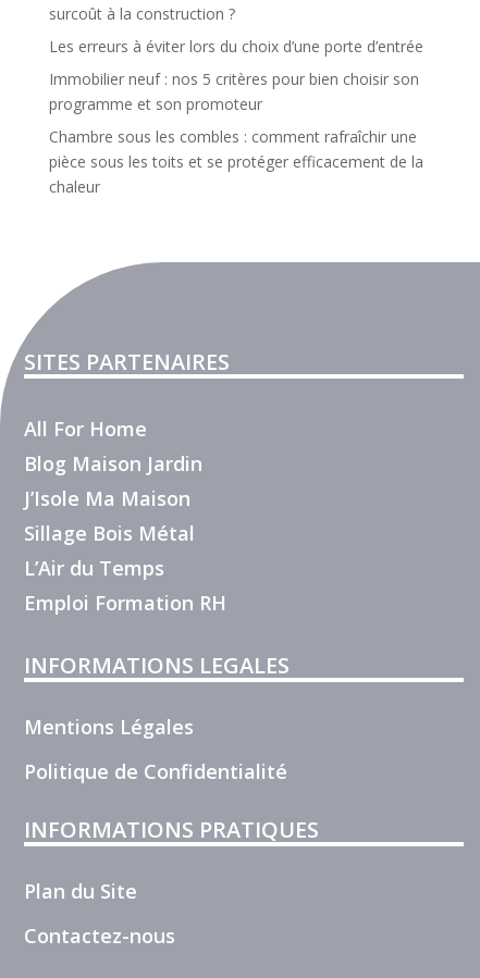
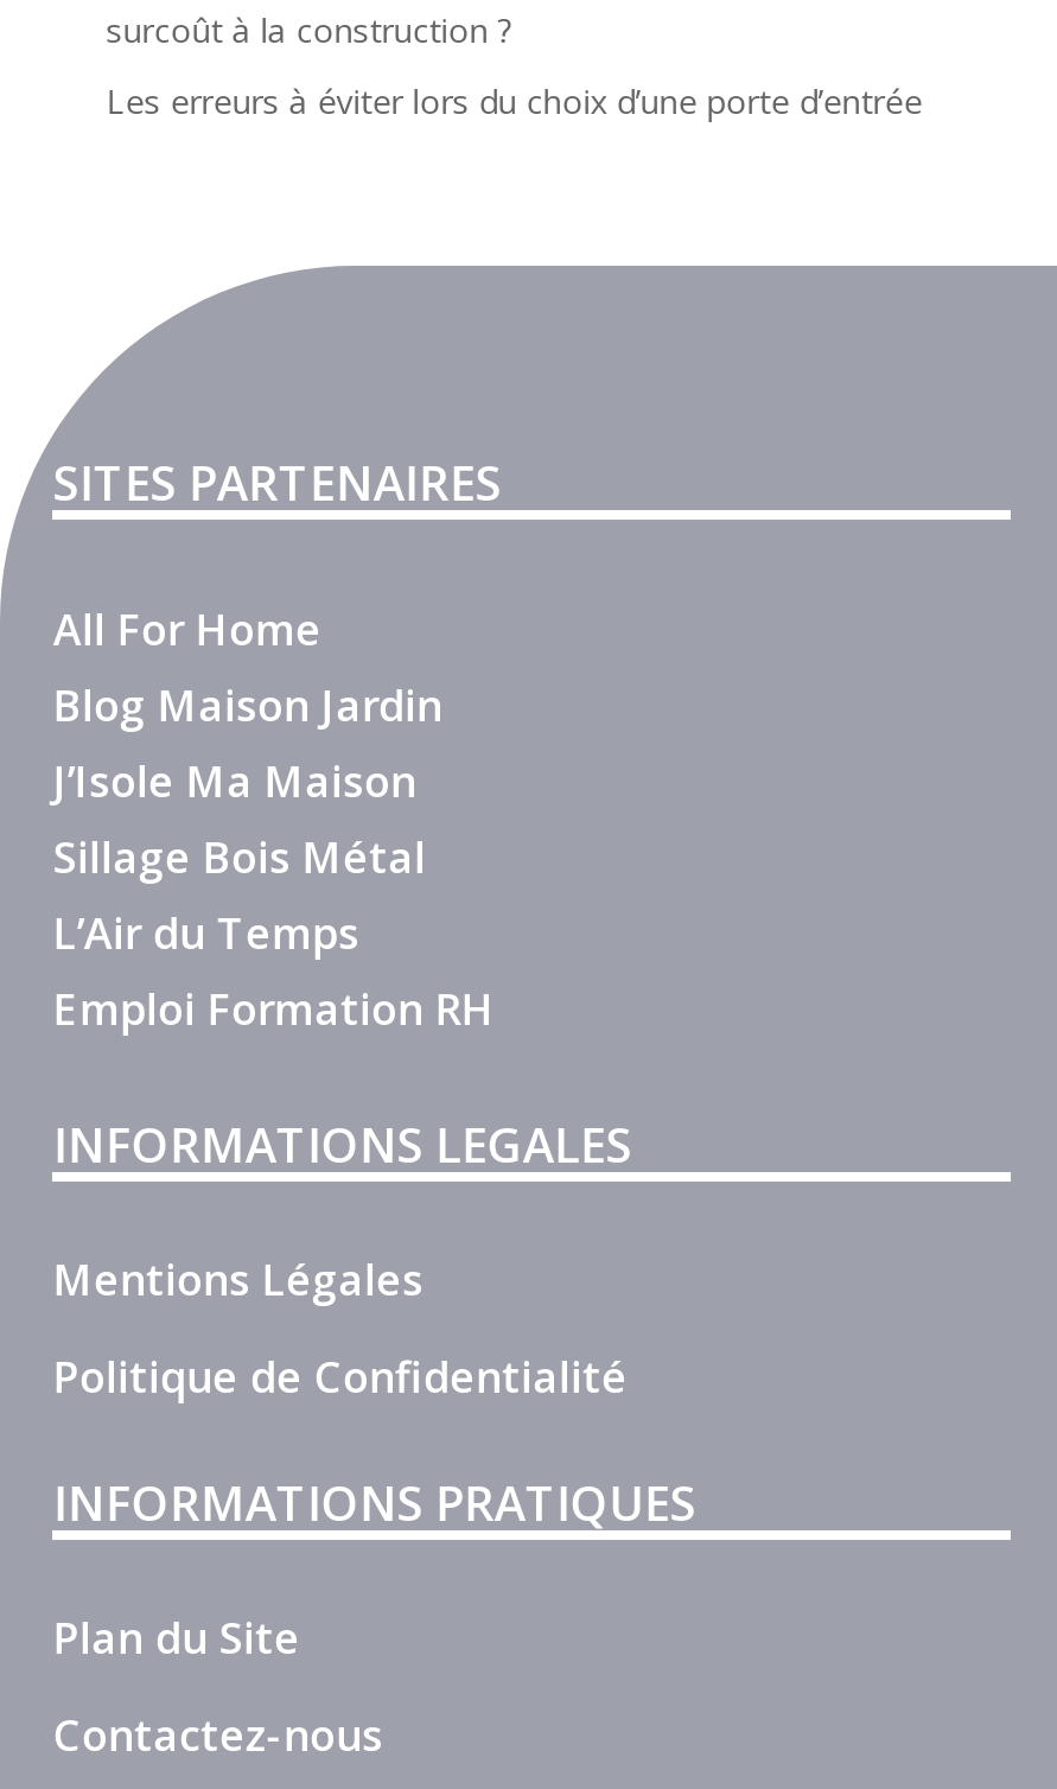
- Immobilier neuf : nos 5 critères pour bien choisir son
- programme et son promoteur
- Chambre sous les combles : comment rafraîchir une
- pièce sous les toits et se protéger efficacement de la
- chaleur
